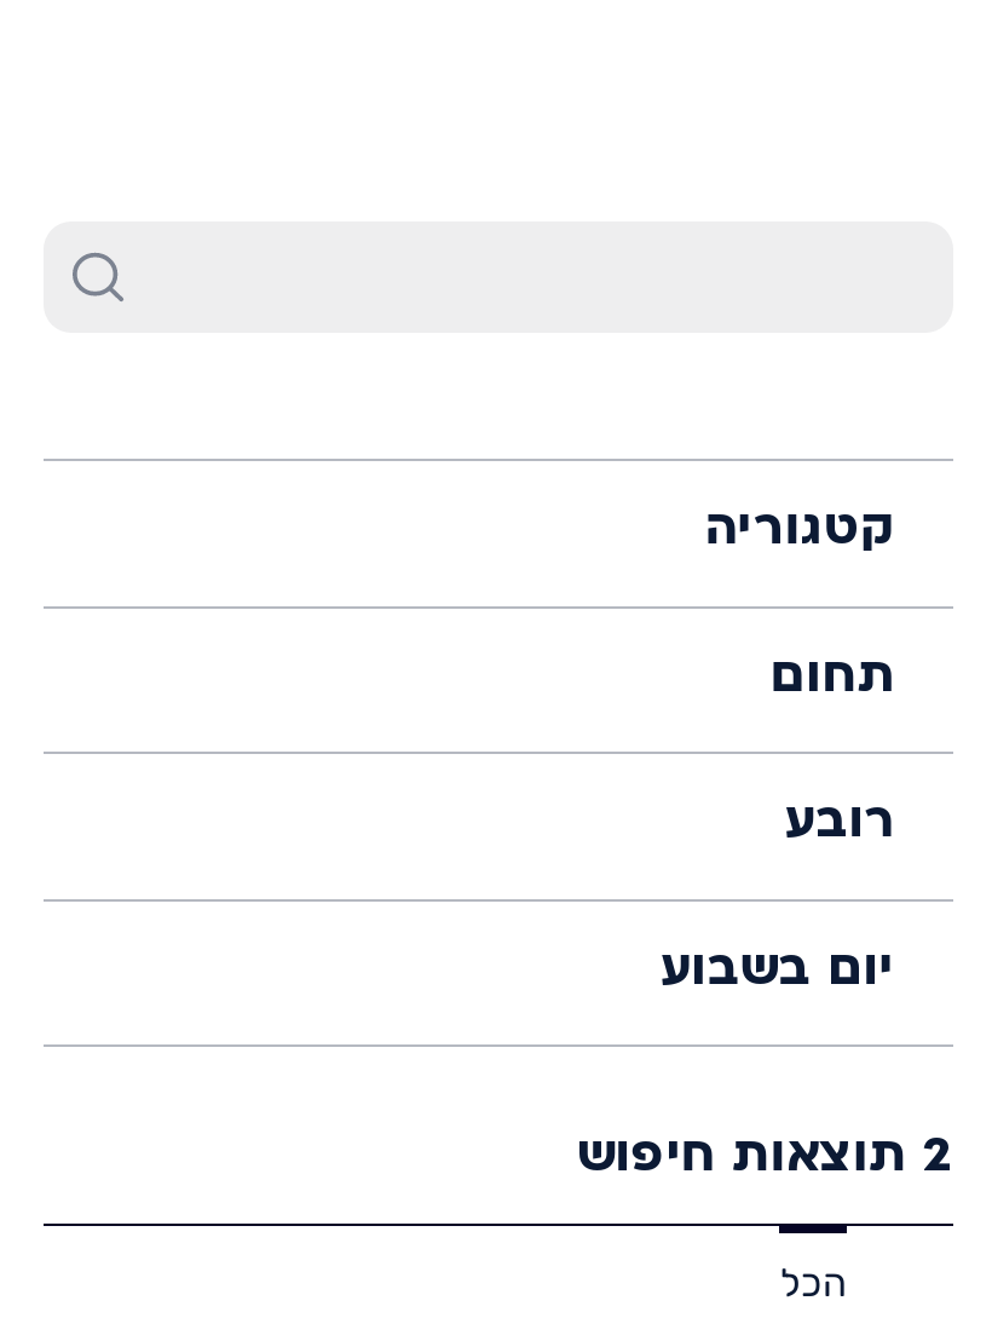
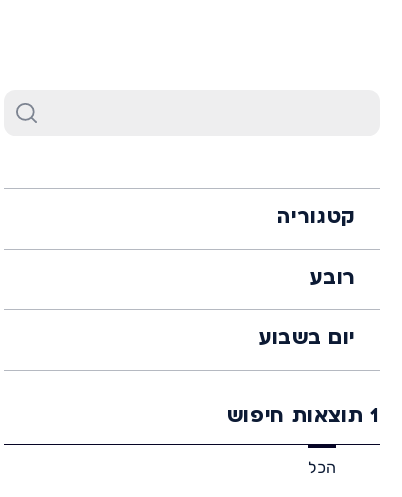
- תחום

- 2 תוצאות חיפוש
+ 1 תוצאות חיפוש
